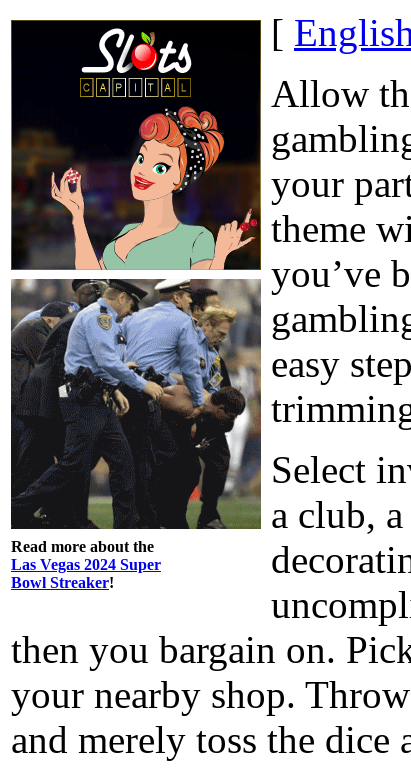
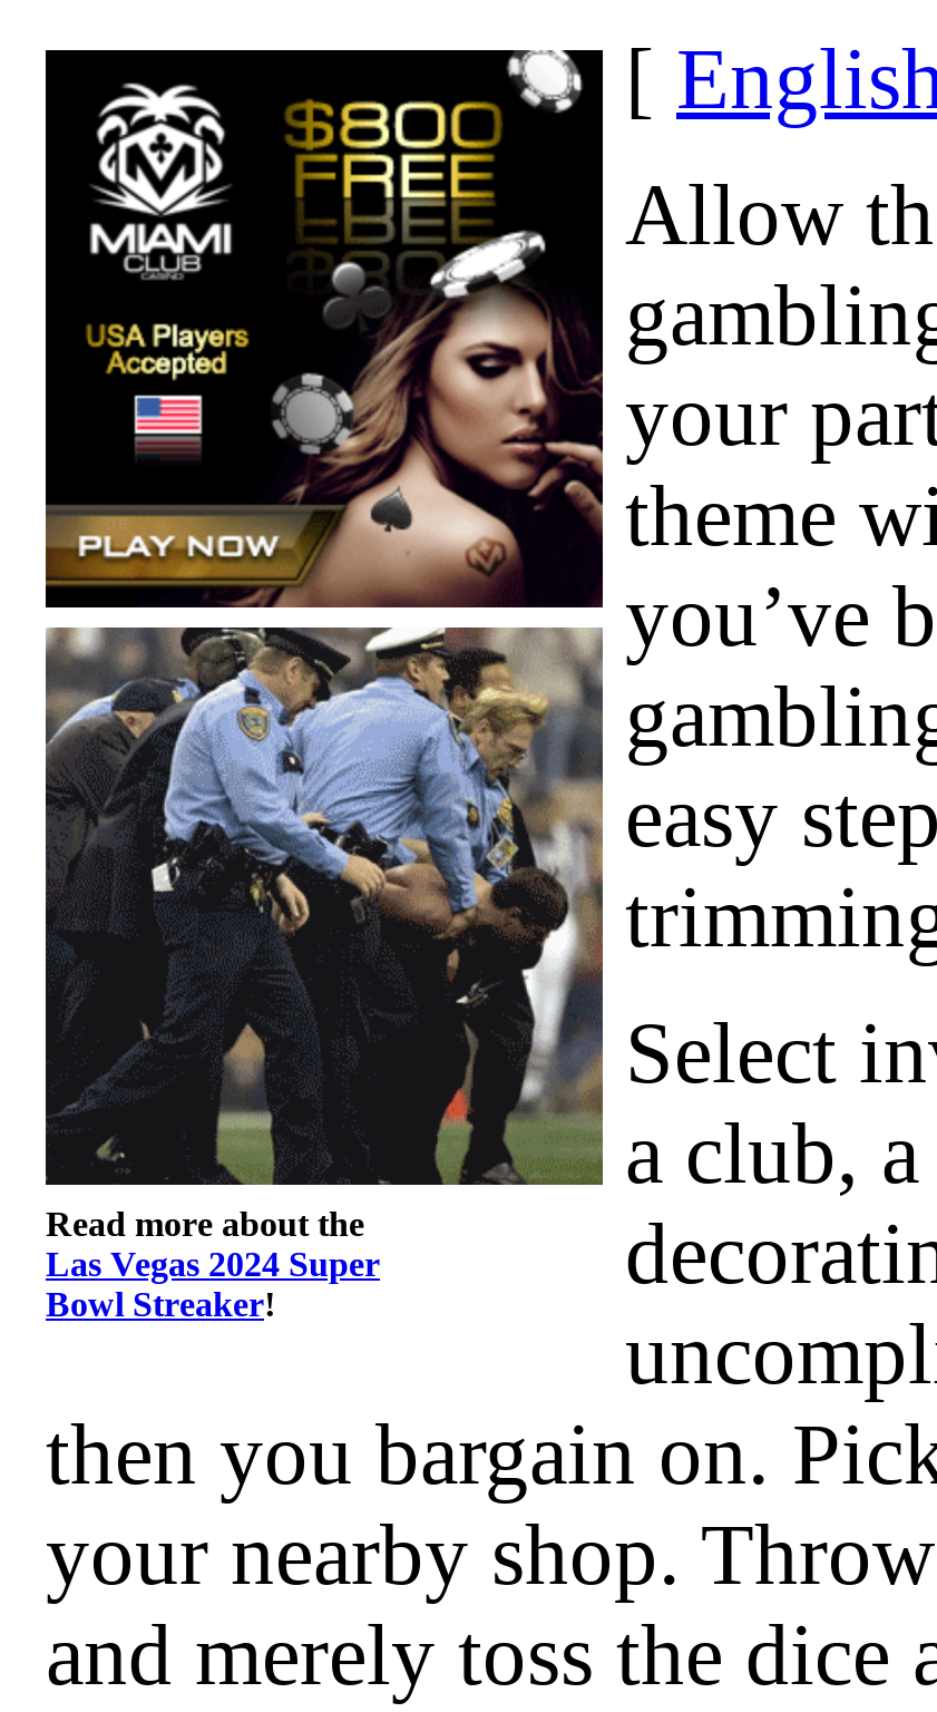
- [image]
+ [image]
